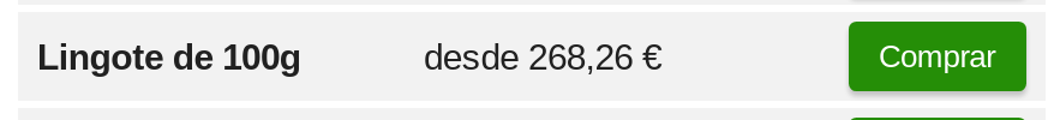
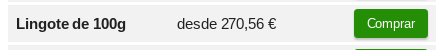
- desde 268,26 €
+ desde 270,56 €
